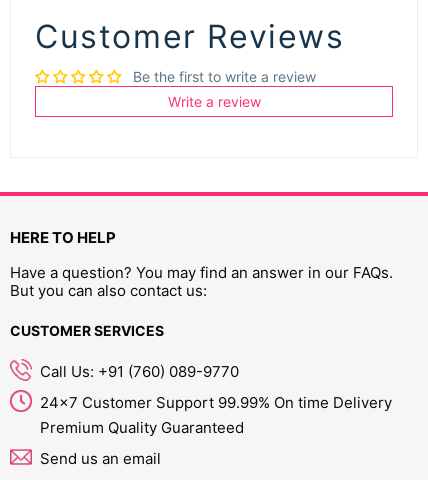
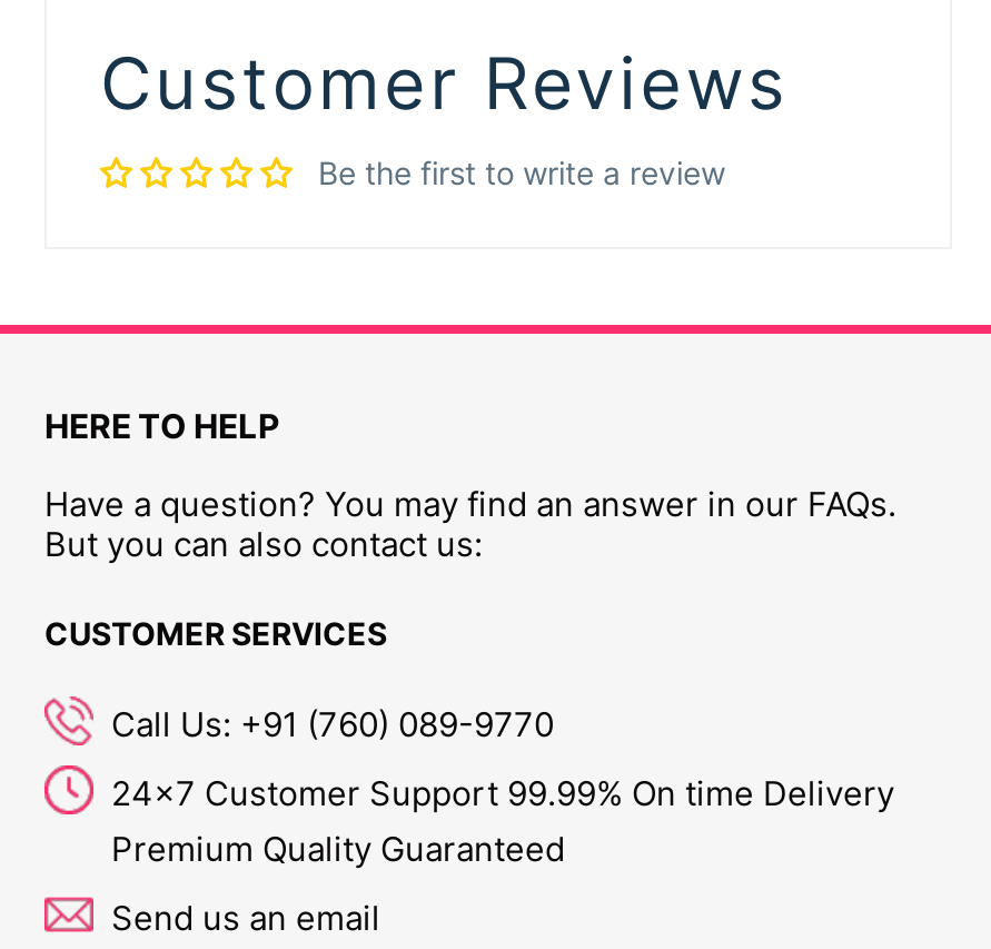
- Write a review
